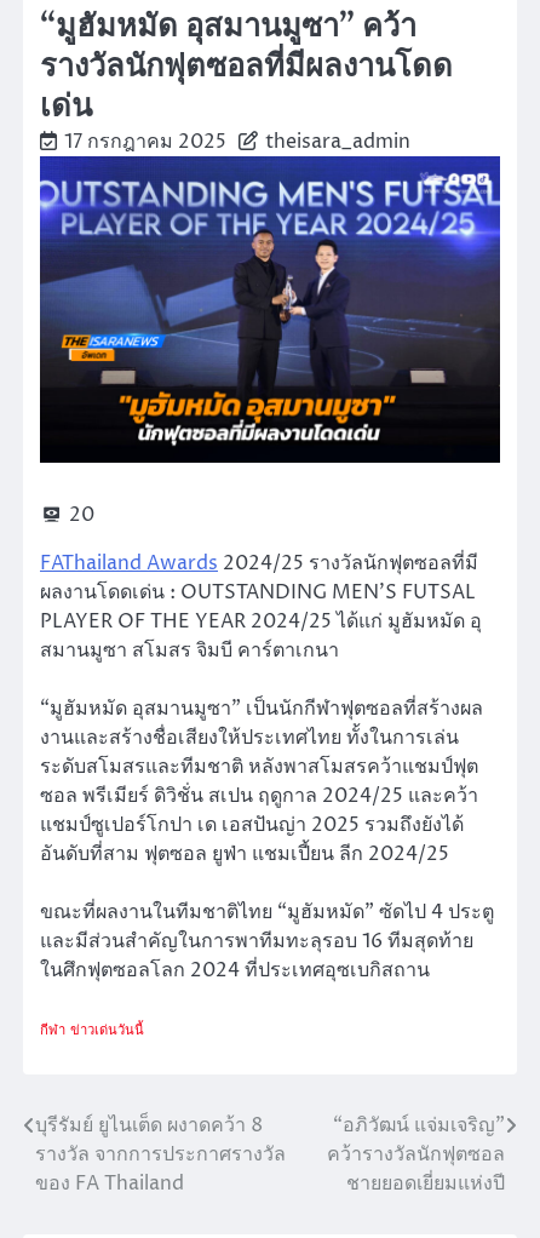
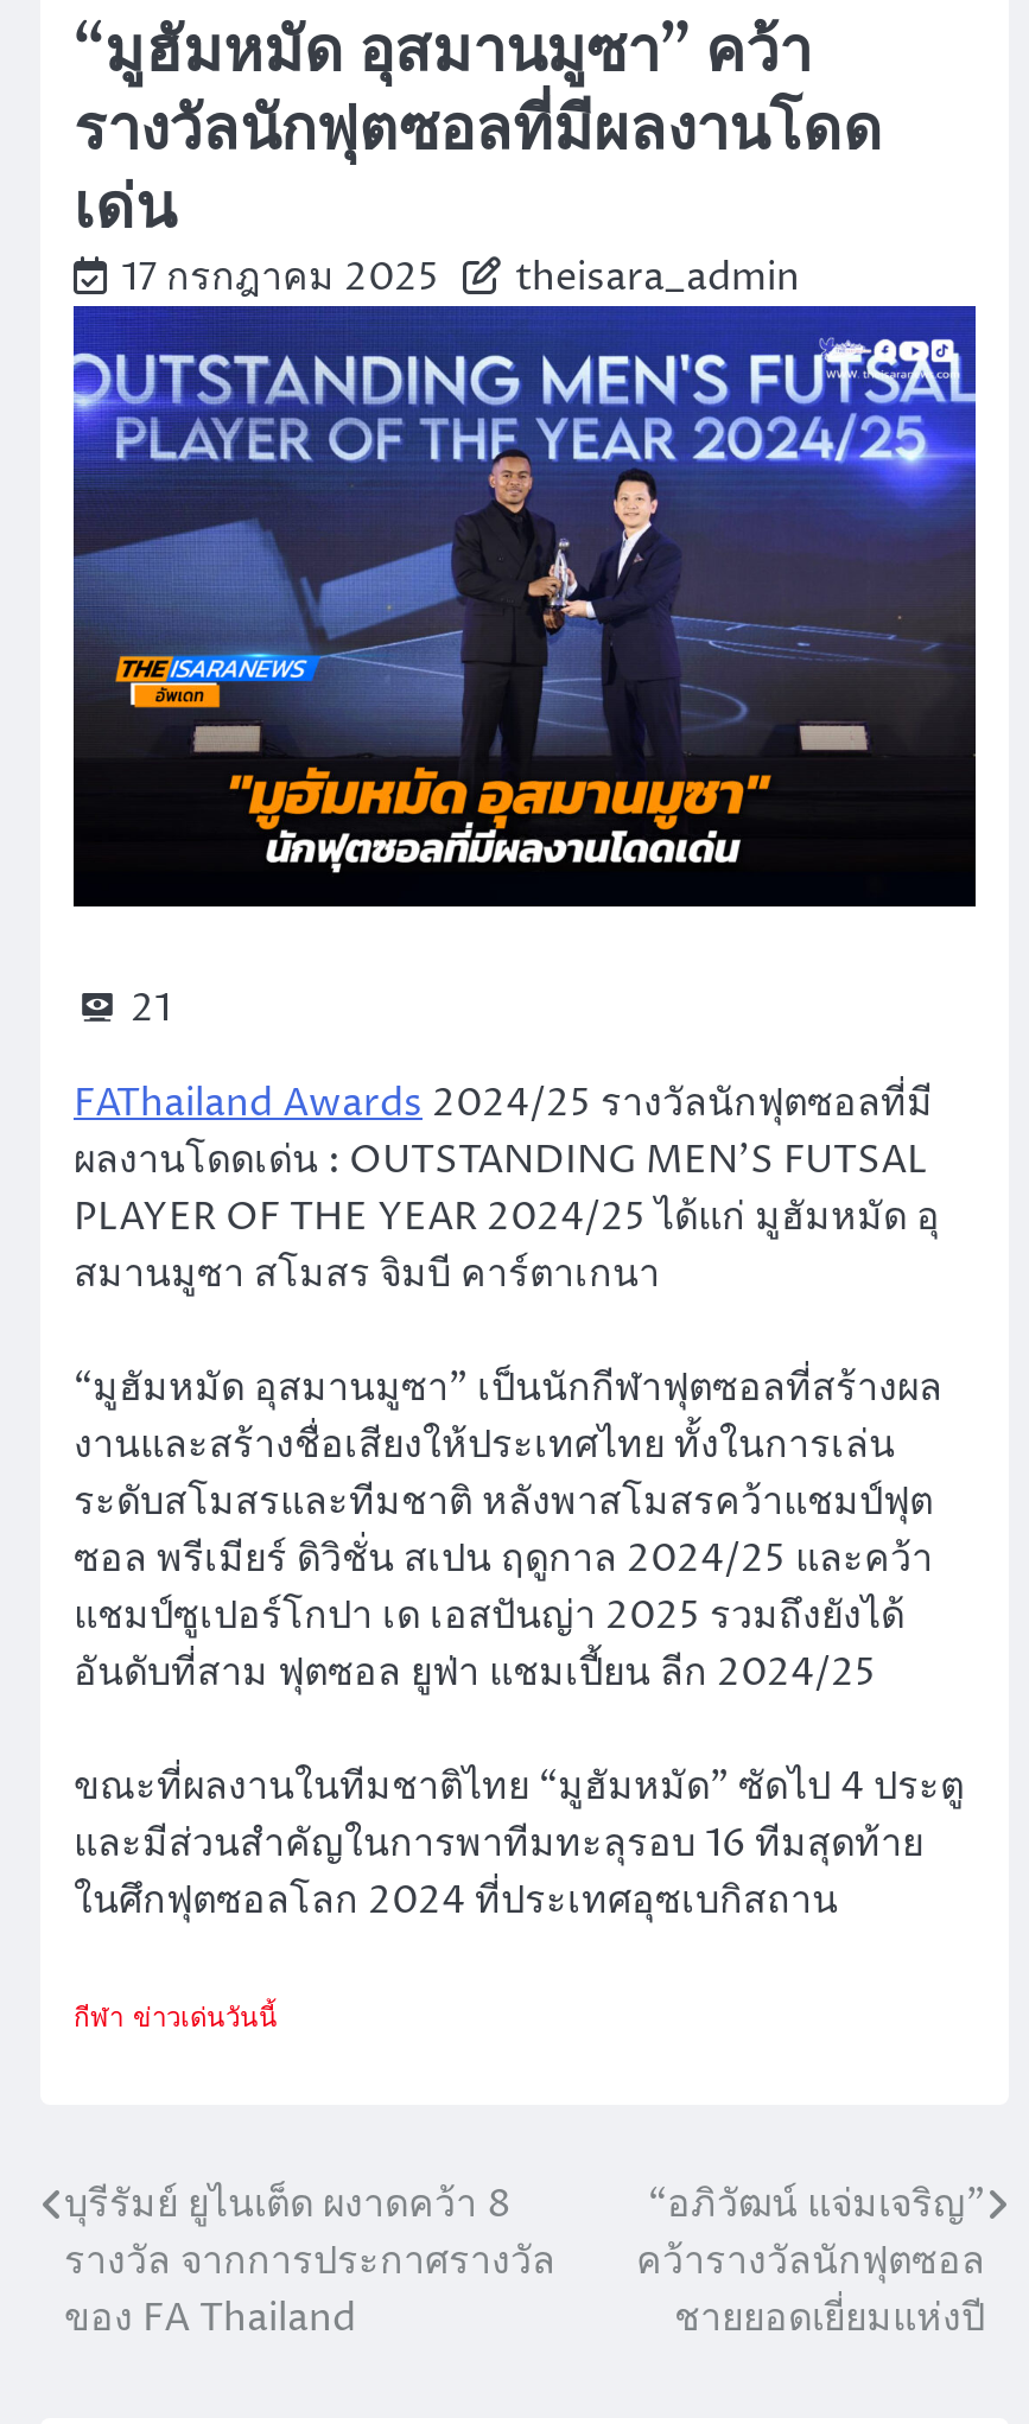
- 20
+ 21
